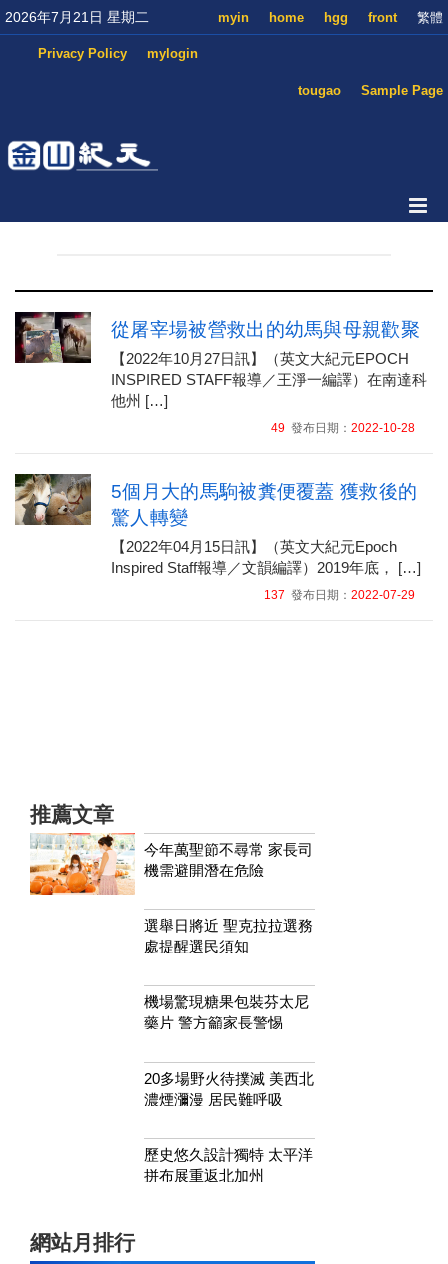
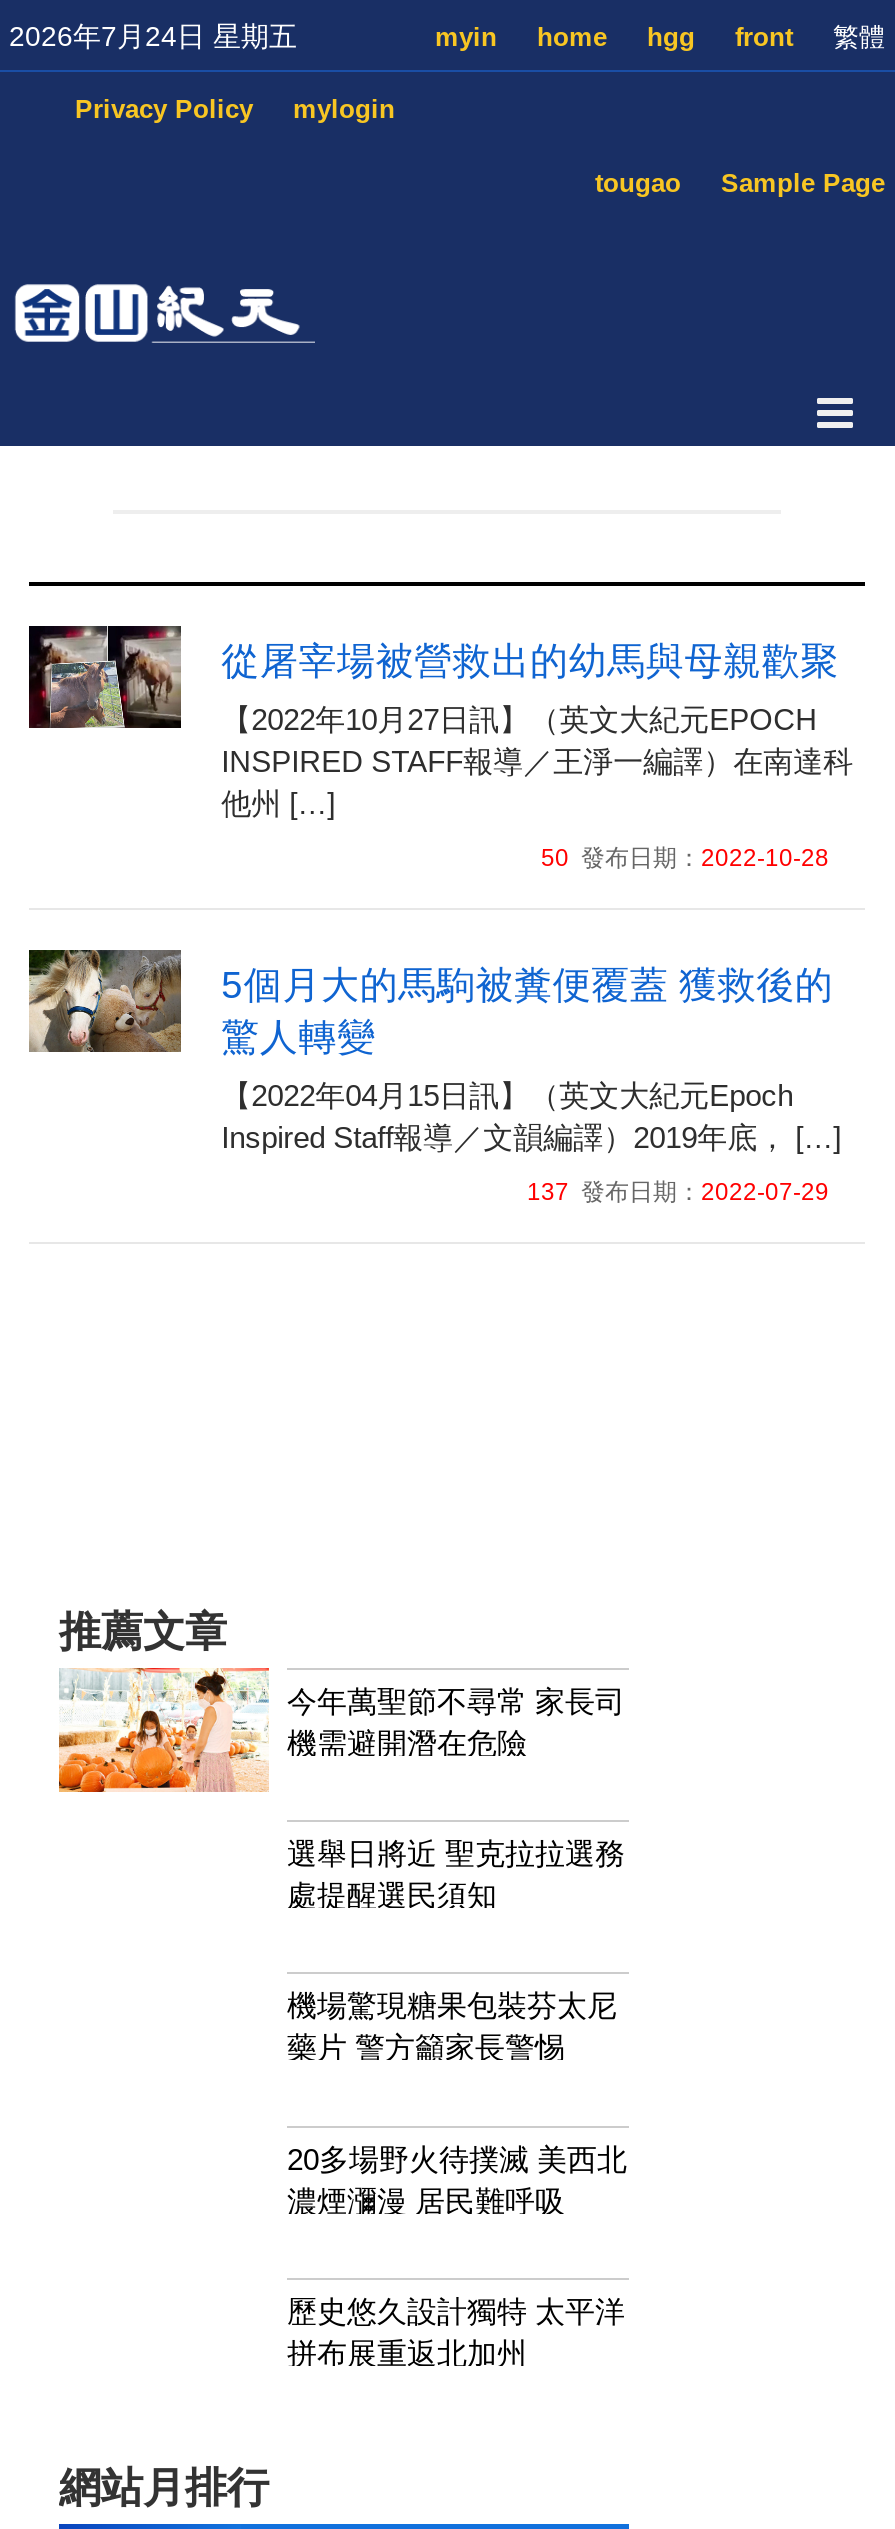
- 2026年7月21日 星期二
+ 2026年7月24日 星期五

- 49發布日期：2022-10-28
+ 50發布日期：2022-10-28
